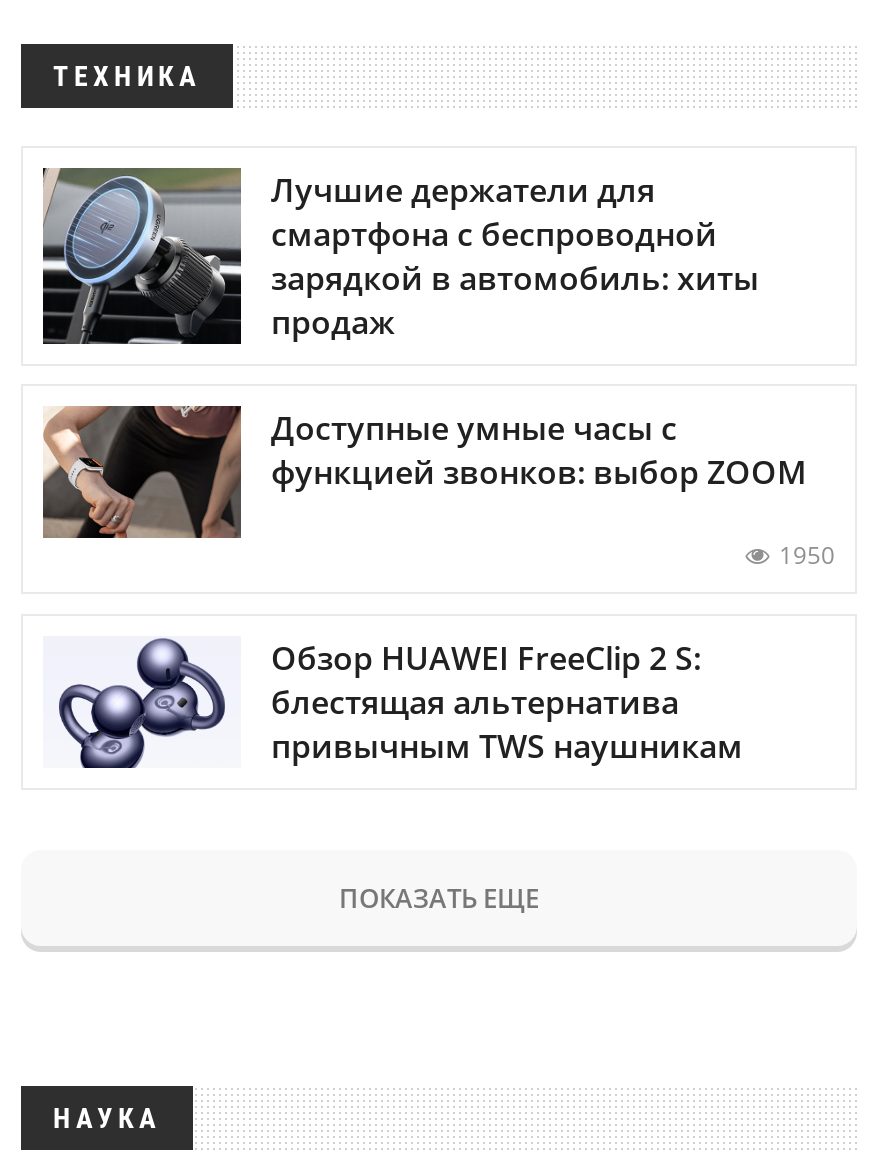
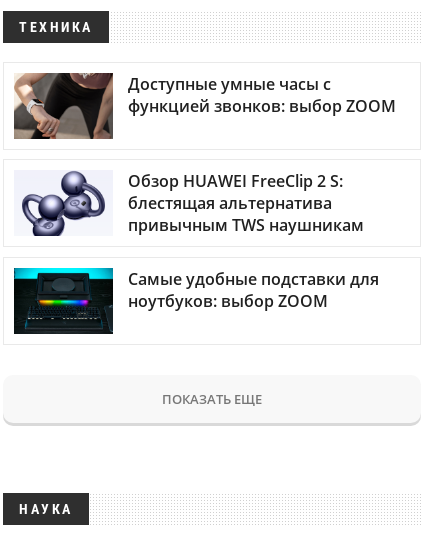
- [image]
- Лучшие держатели для
- смартфона с беспроводной
- зарядкой в автомобиль: хиты
- продаж

moved up: [image] | Доступные умные часы с | функцией звонков: выбор ZOOM

- 1950

moved up: [image] | Обзор HUAWEI FreeClip 2 S: | блестящая альтернатива | привычным TWS наушникам

+ [image]
+ Самые удобные подставки для
+ ноутбуков: выбор ZOOM
